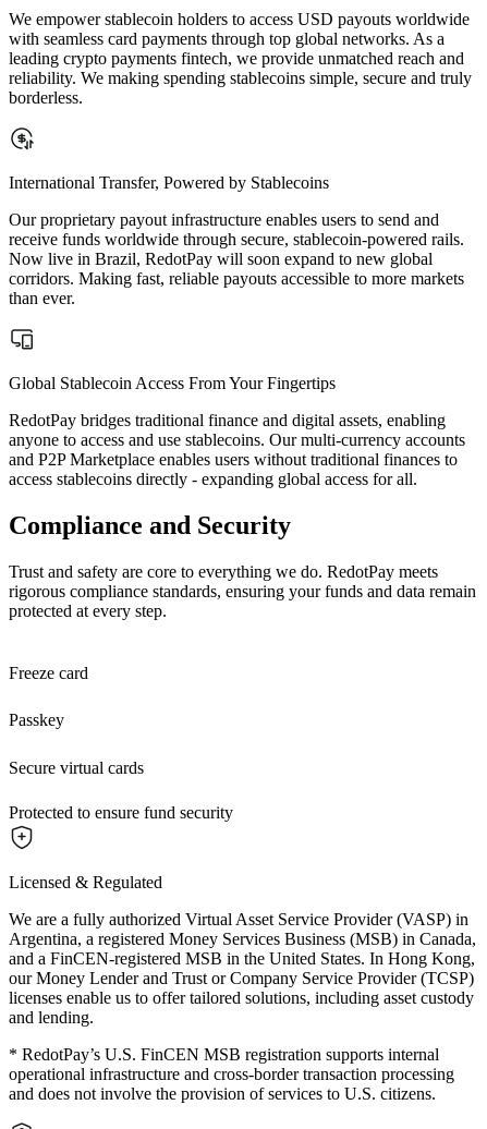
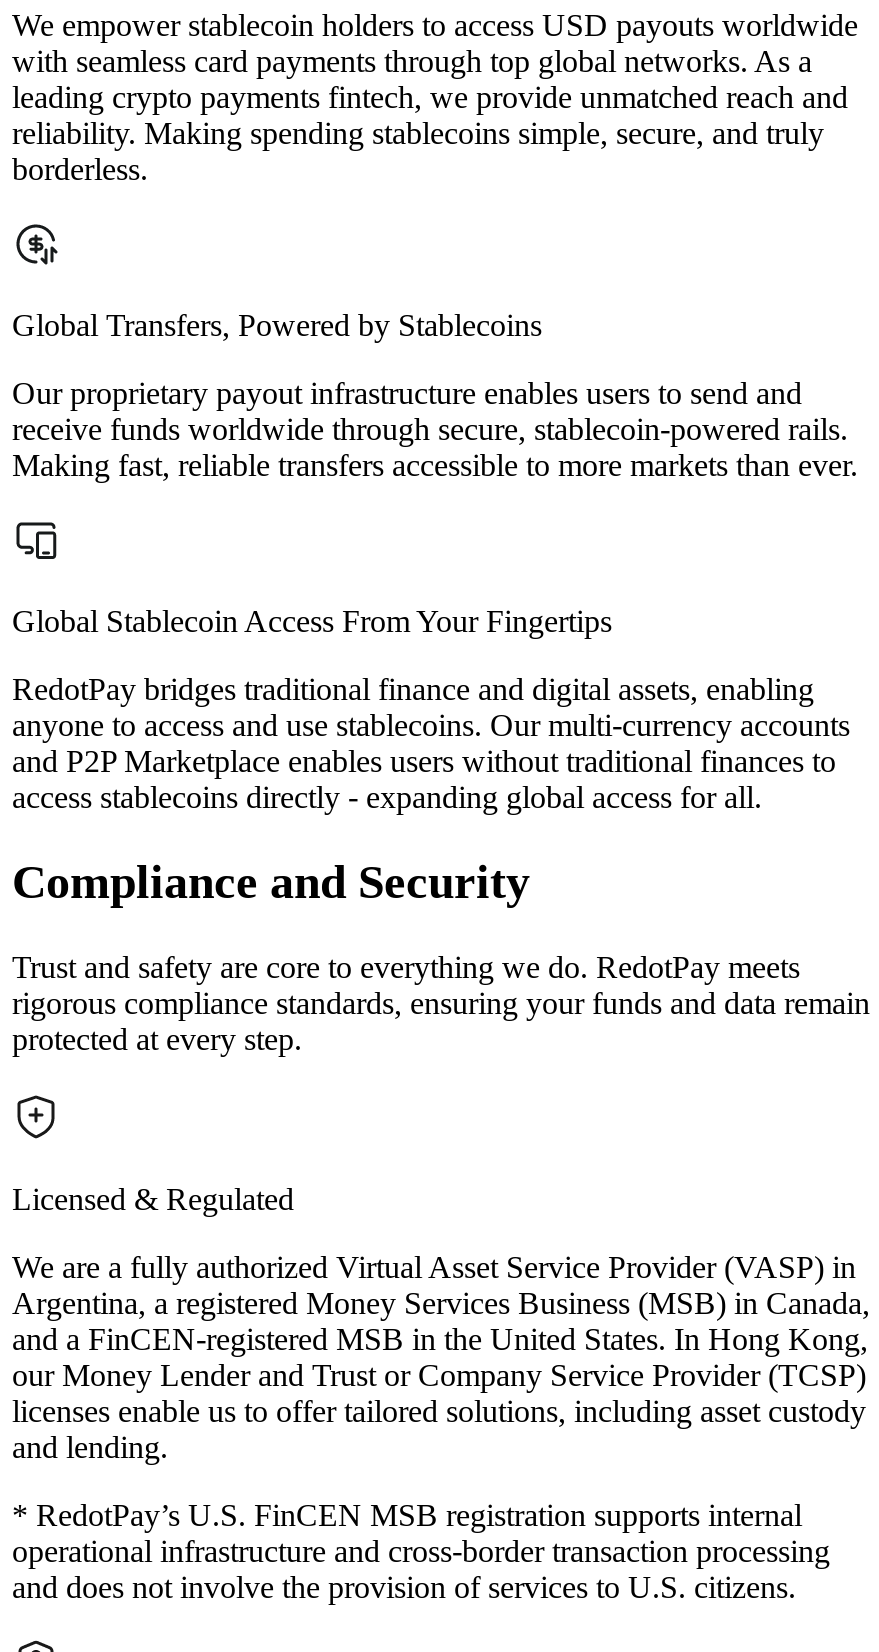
- reliability. We making spending stablecoins simple, secure and truly
+ reliability. Making spending stablecoins simple, secure, and truly

- International Transfer, Powered by Stablecoins
+ Global Transfers, Powered by Stablecoins

- Now live in Brazil, RedotPay will soon expand to new global
- corridors. Making fast, reliable payouts accessible to more markets
- than ever.
+ Making fast, reliable transfers accessible to more markets than ever.

- Freeze card
- Passkey
- Secure virtual cards
- Protected to ensure fund security
